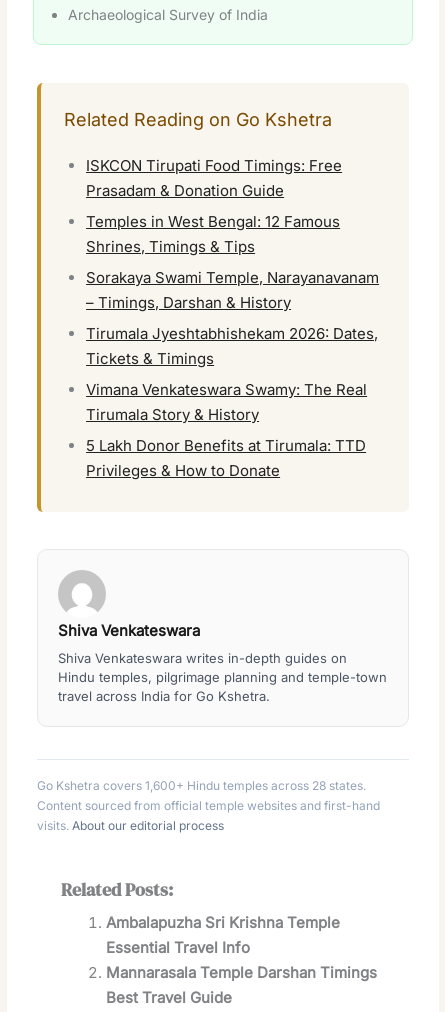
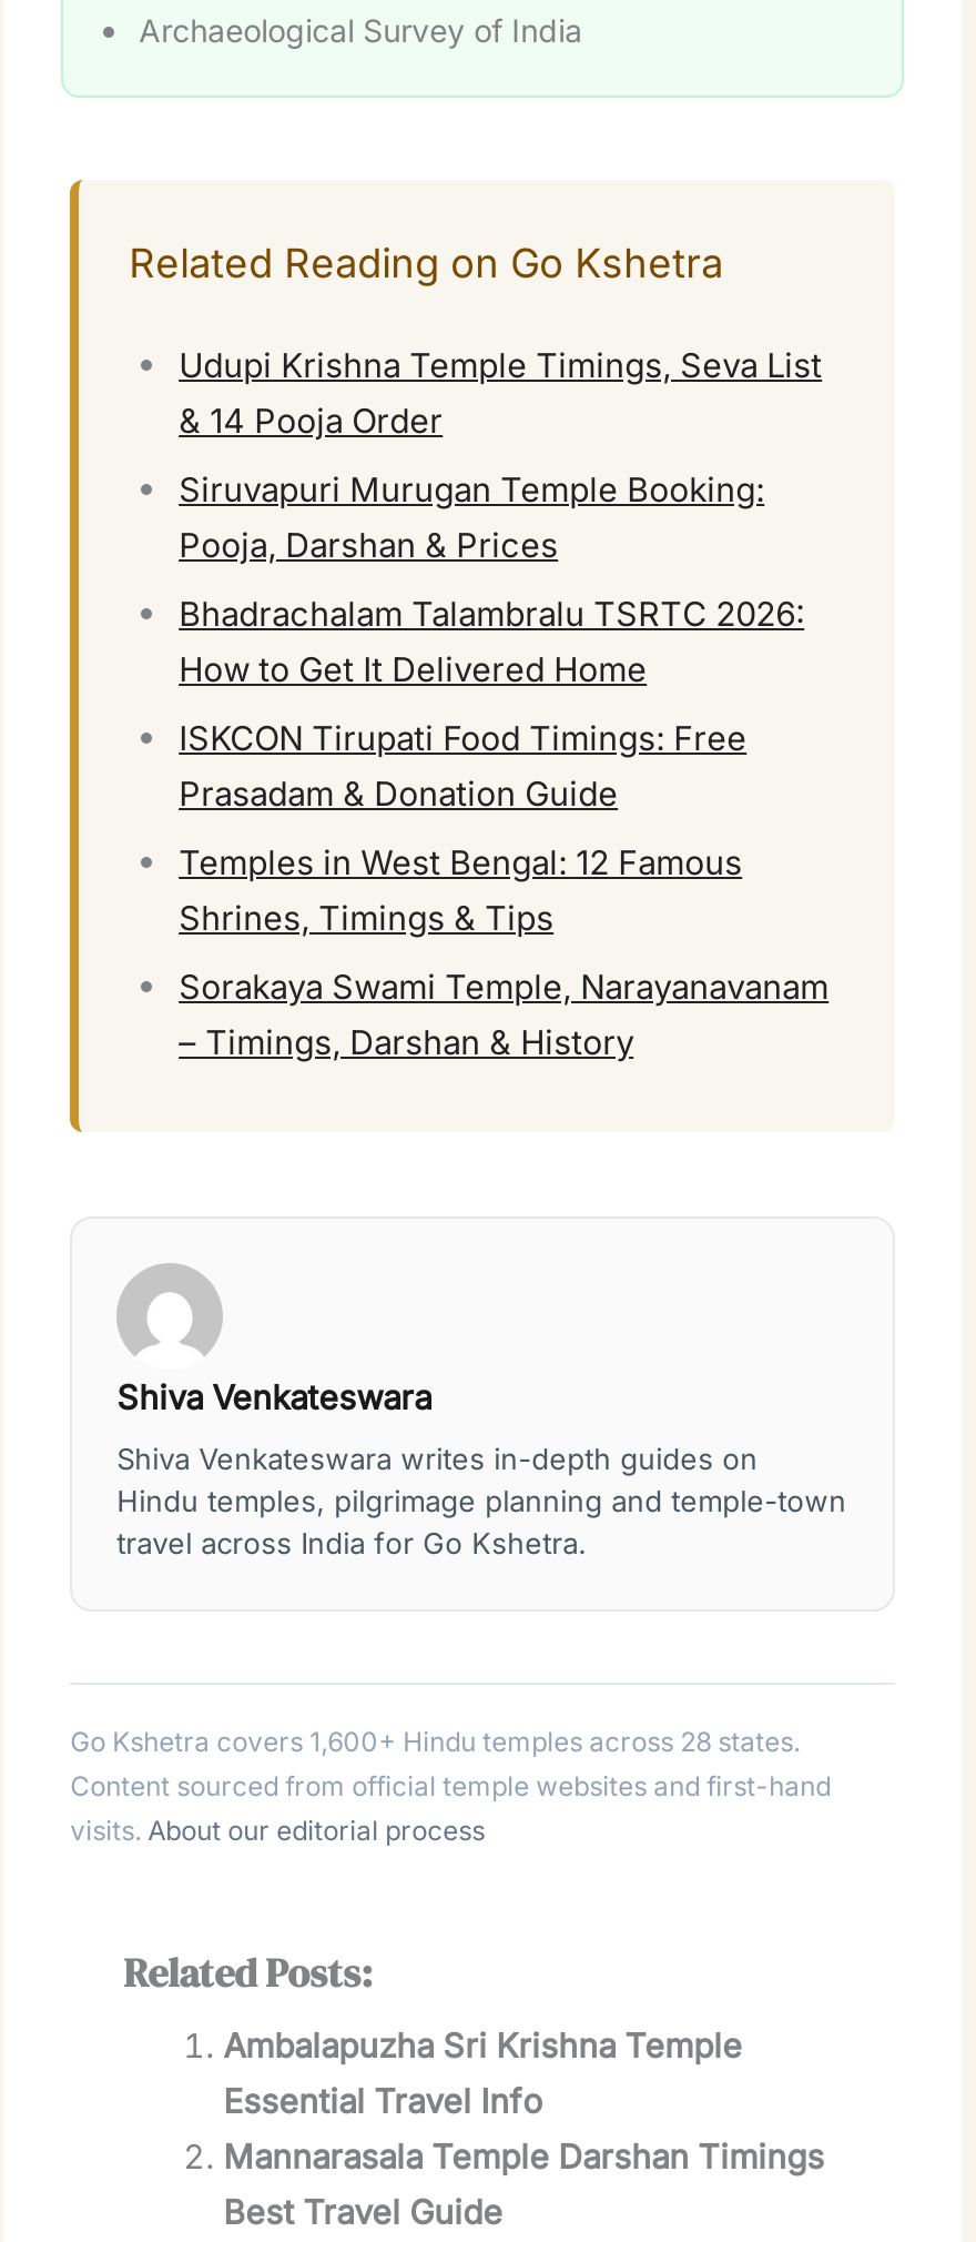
+ Udupi Krishna Temple Timings, Seva List
+ & 14 Pooja Order
+ Siruvapuri Murugan Temple Booking:
+ Pooja, Darshan & Prices
+ Bhadrachalam Talambralu TSRTC 2026:
+ How to Get It Delivered Home

moved down: ISKCON Tirupati Food Timings: Free | Prasadam & Donation Guide | Temples in West Bengal: 12 Famous | Shrines, Timings & Tips | Sorakaya Swami Temple, Narayanavanam | – Timings, Darshan & History

- Tirumala Jyeshtabhishekam 2026: Dates,
- Tickets & Timings
- Vimana Venkateswara Swamy: The Real
- Tirumala Story & History
- 5 Lakh Donor Benefits at Tirumala: TTD
- Privileges & How to Donate
